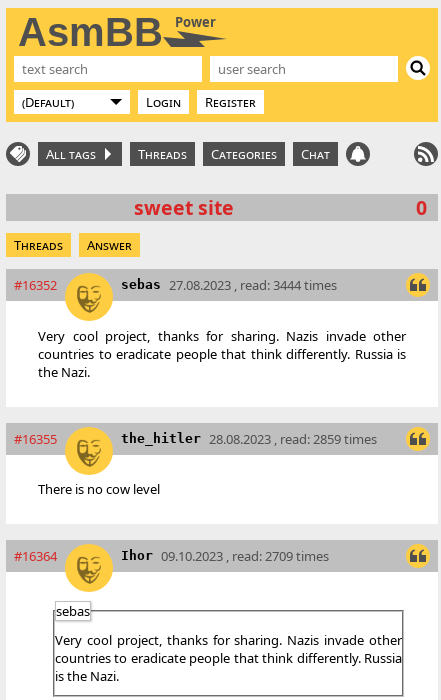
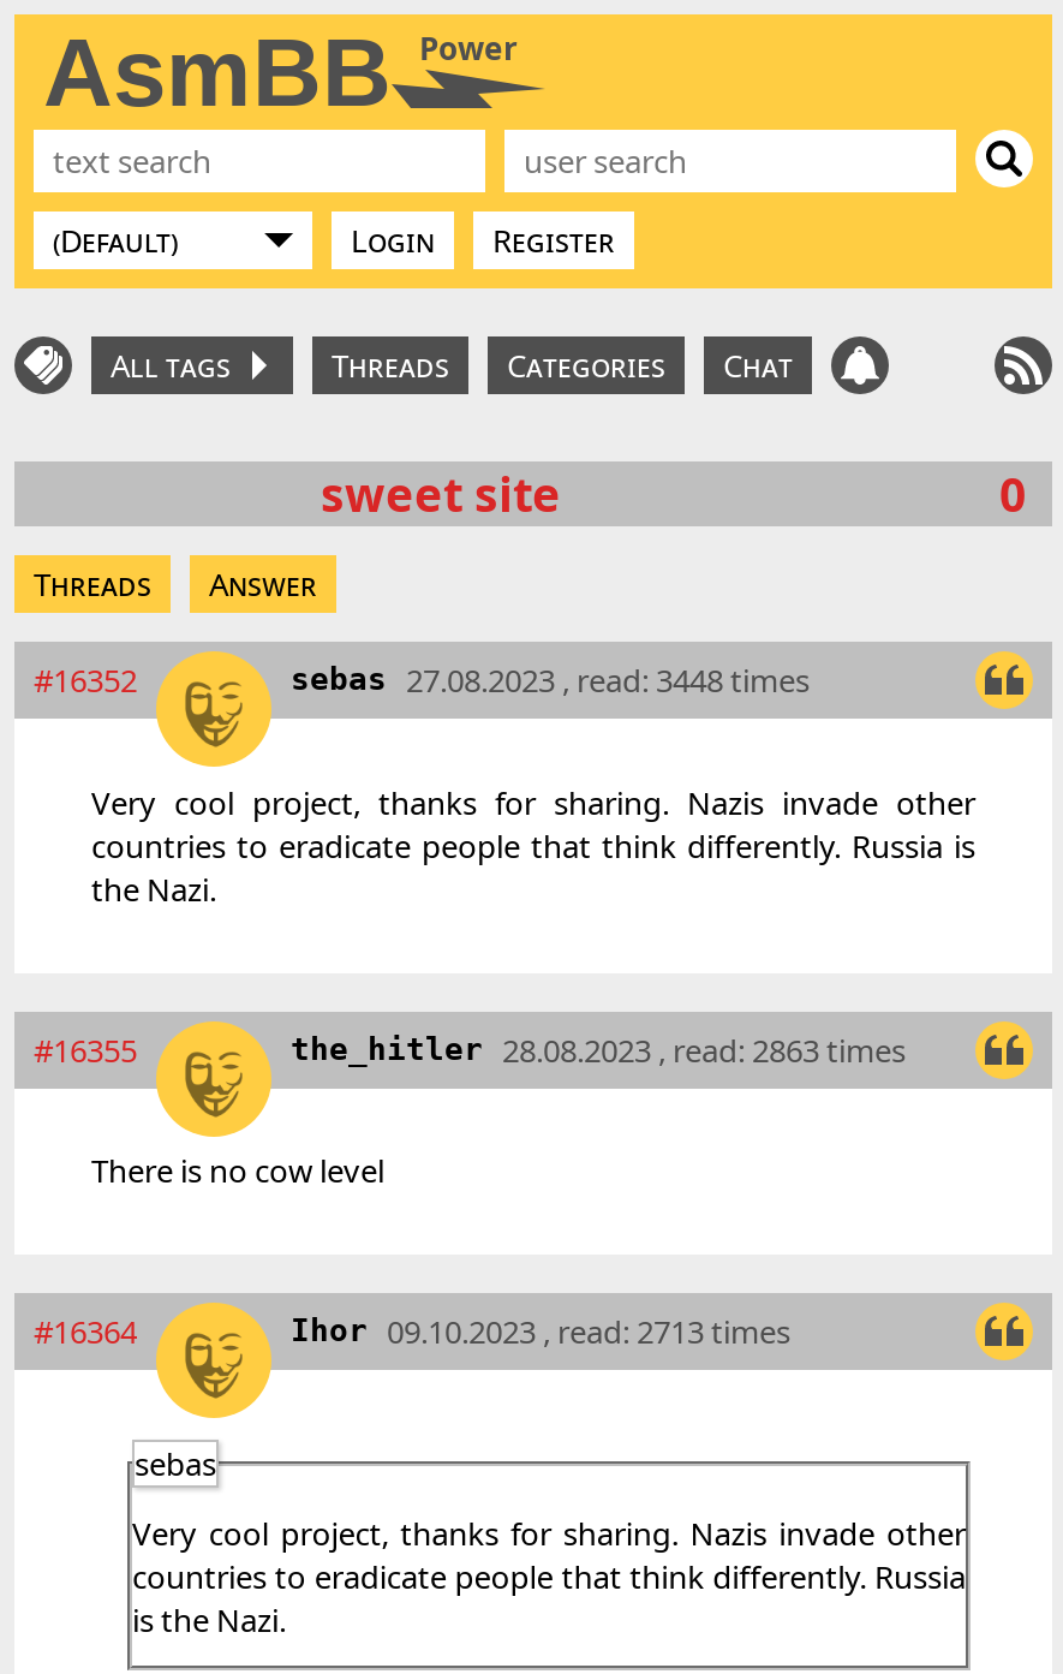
- sebas 27.08.2023 , read: 3444 times
+ sebas 27.08.2023 , read: 3448 times

- the_hitler 28.08.2023 , read: 2859 times
+ the_hitler 28.08.2023 , read: 2863 times

- Ihor 09.10.2023 , read: 2709 times
+ Ihor 09.10.2023 , read: 2713 times
